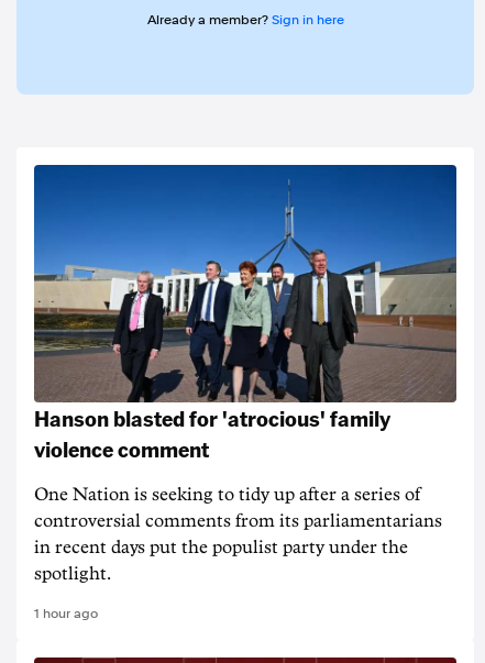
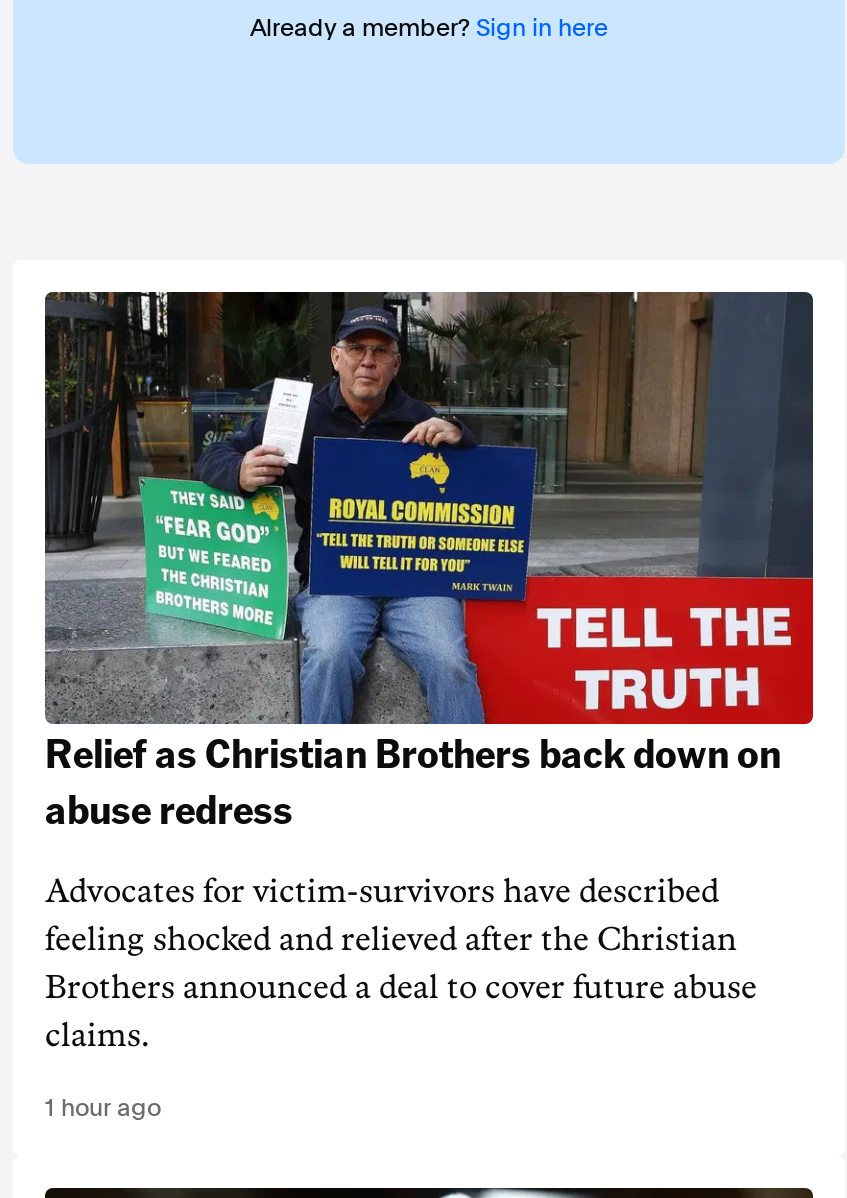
- [image]
- Hanson blasted for 'atrocious' family
- violence comment
+ [image]
+ Relief as Christian Brothers back down on
+ abuse redress

- One Nation is seeking to tidy up after a series of
+ Advocates for victim-survivors have described

- controversial comments from its parliamentarians
+ feeling shocked and relieved after the Christian

- in recent days put the populist party under the
+ Brothers announced a deal to cover future abuse

- spotlight.
+ claims.
